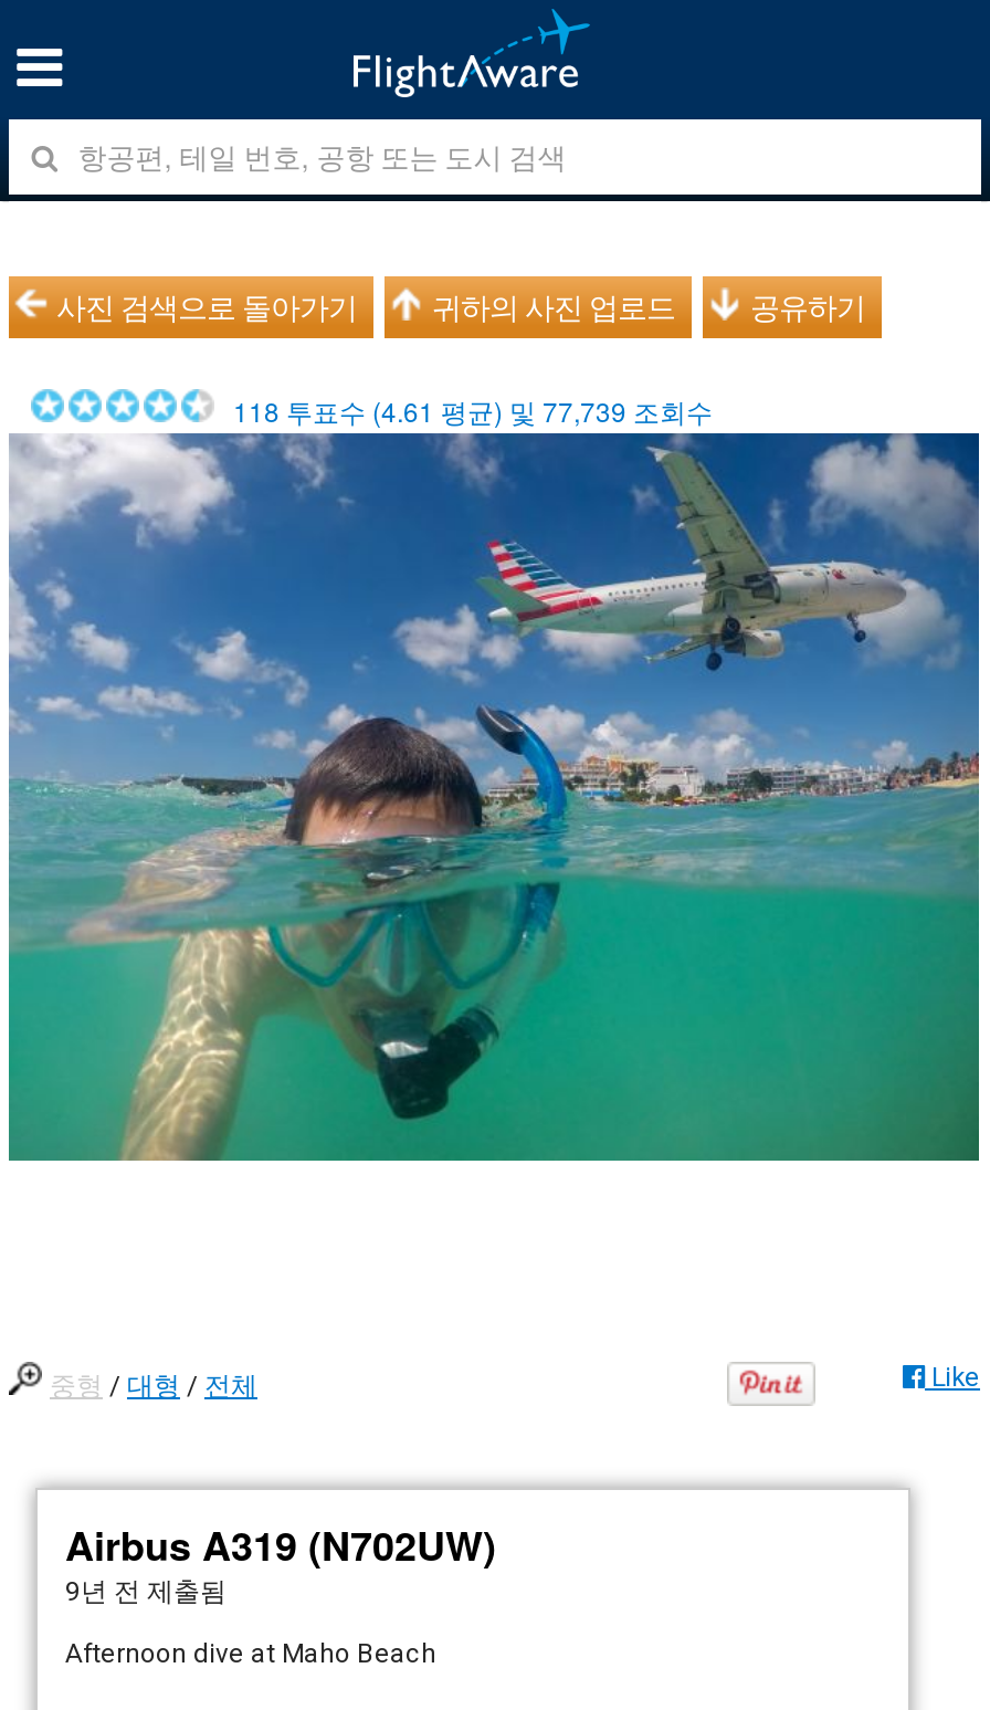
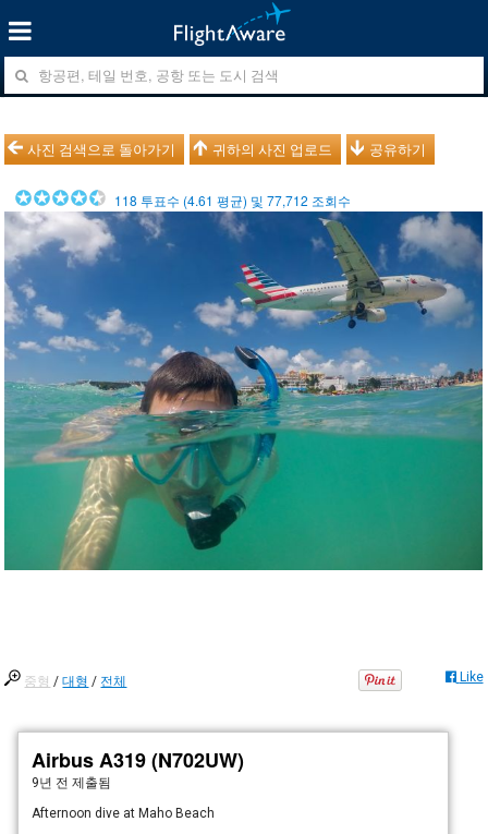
- 118 투표수 (4.61 평균) 및 77,739 조회수
+ 118 투표수 (4.61 평균) 및 77,712 조회수
